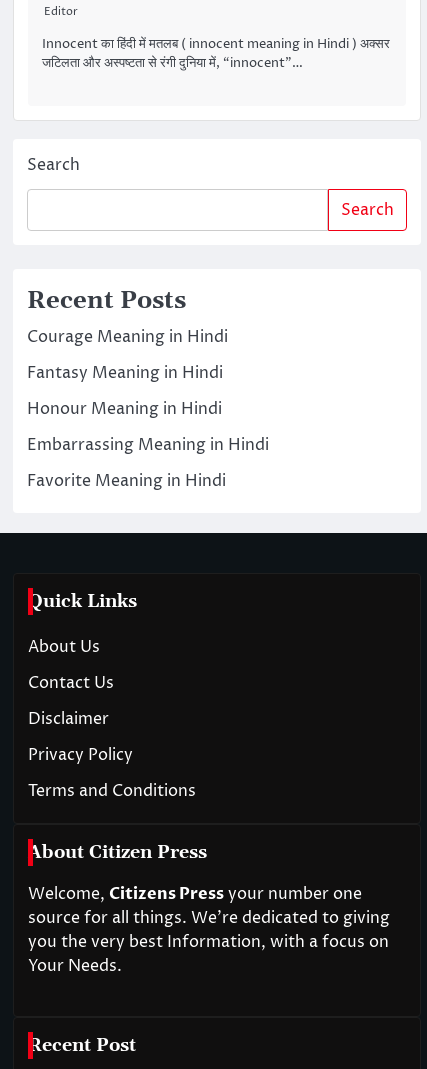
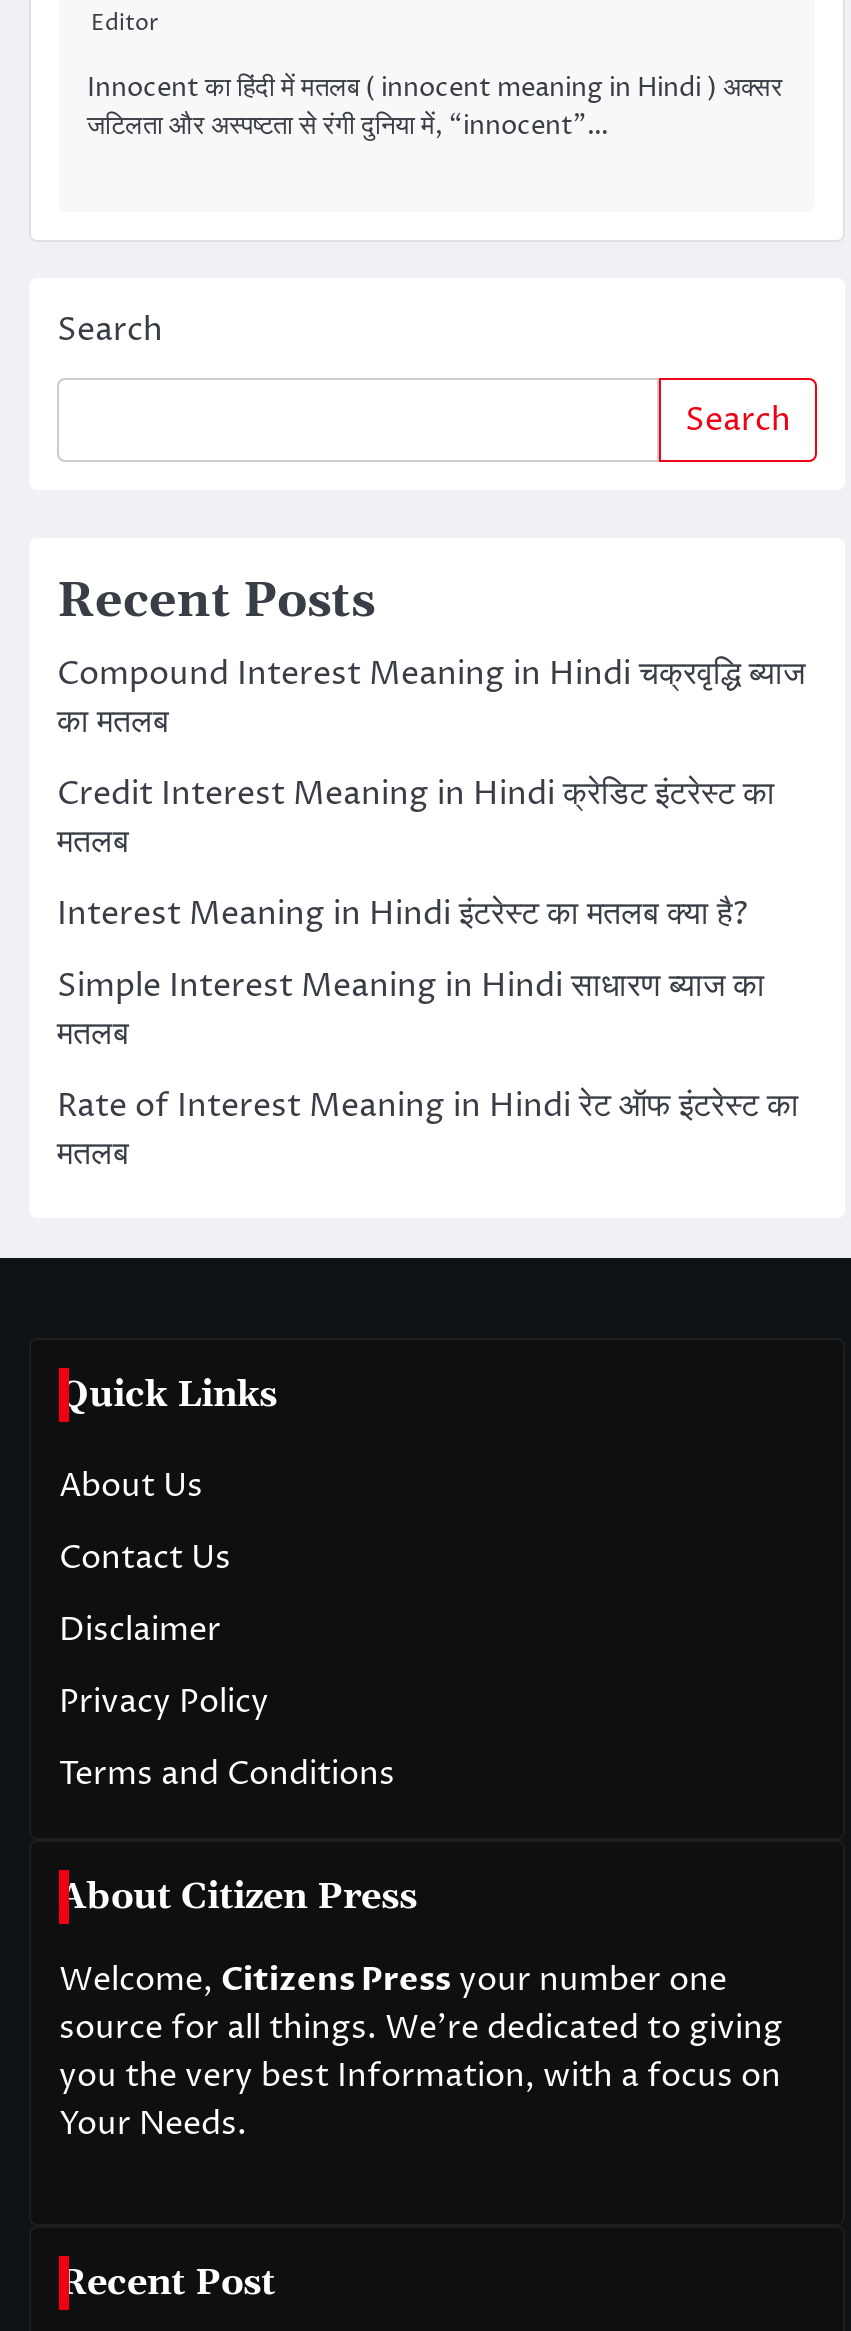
- Courage Meaning in Hindi
+ Compound Interest Meaning in Hindi चक्रवृद्धि ब्याज
+ का मतलब

- Fantasy Meaning in Hindi
+ Credit Interest Meaning in Hindi क्रेडिट इंटरेस्ट का
+ मतलब

- Honour Meaning in Hindi
+ Interest Meaning in Hindi इंटरेस्ट का मतलब क्या है?

- Embarrassing Meaning in Hindi
+ Simple Interest Meaning in Hindi साधारण ब्याज का
+ मतलब

- Favorite Meaning in Hindi
+ Rate of Interest Meaning in Hindi रेट ऑफ इंटरेस्ट का
+ मतलब
